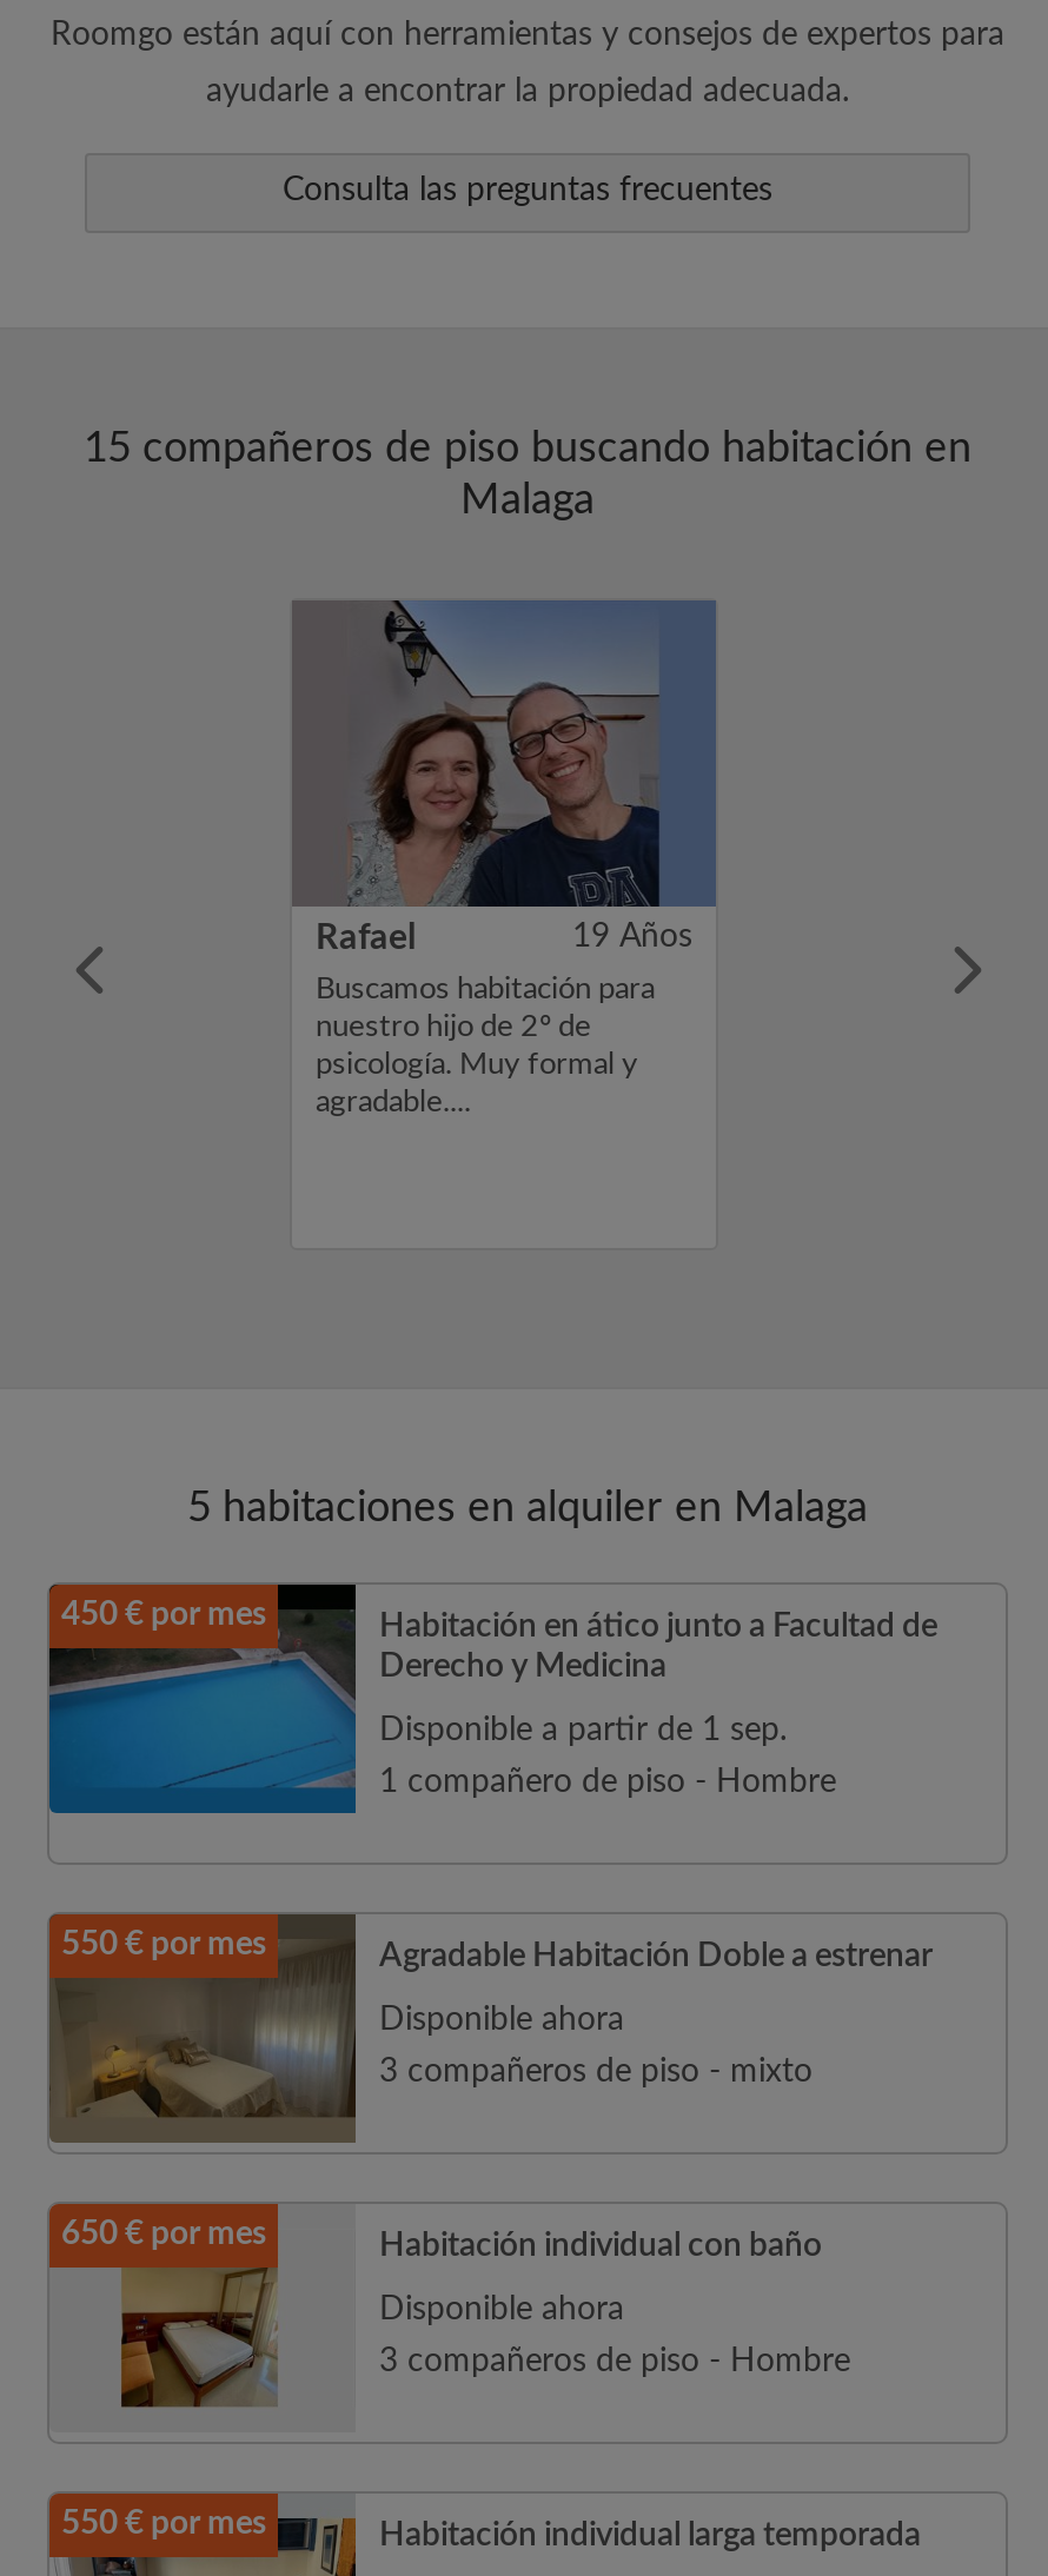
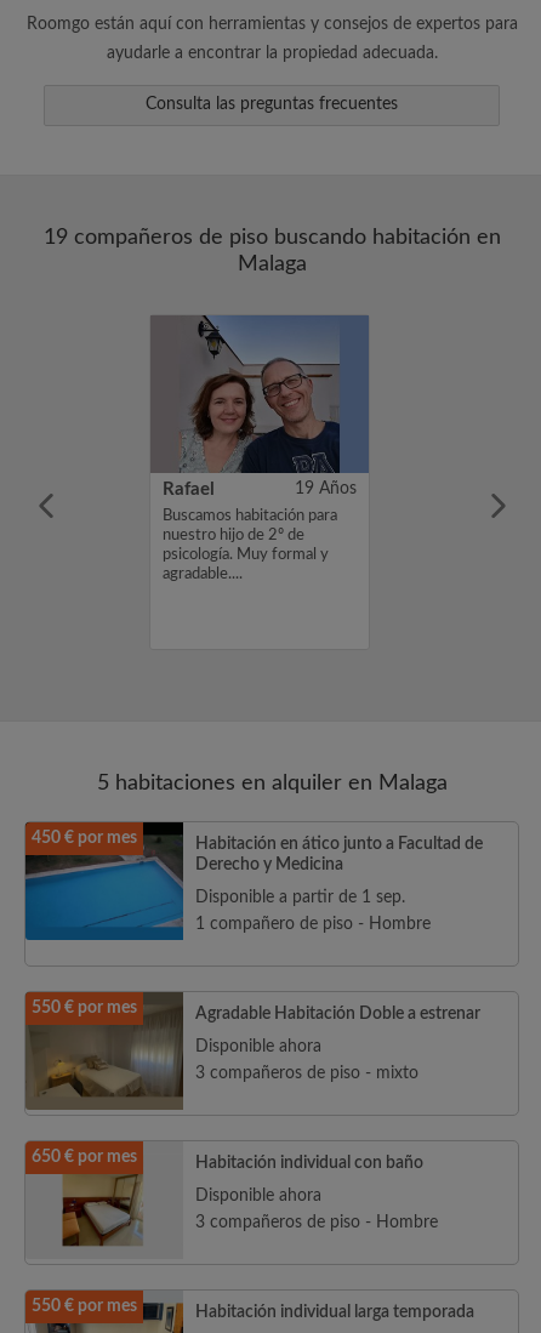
- 15 compañeros de piso buscando habitación en
+ 19 compañeros de piso buscando habitación en
